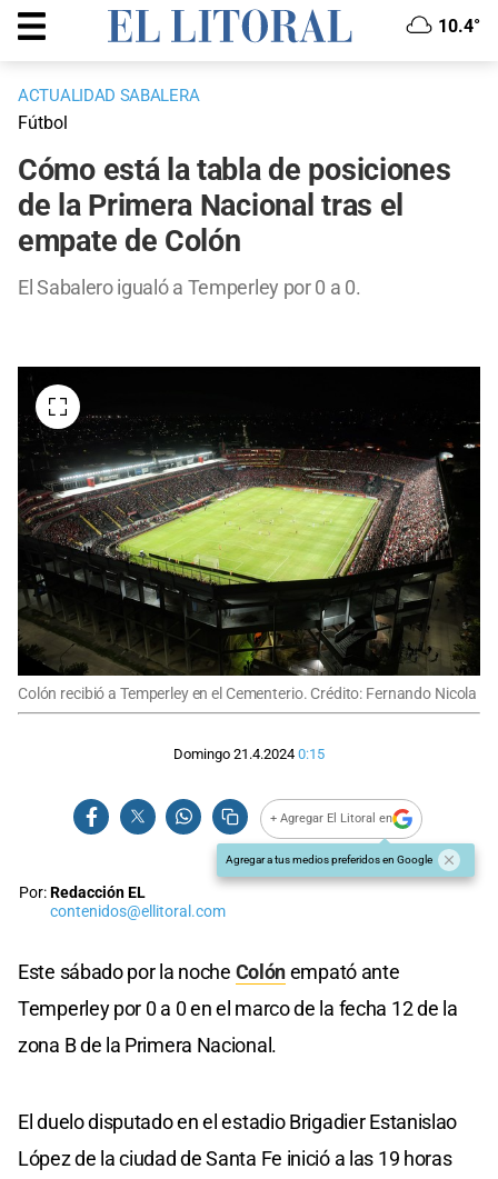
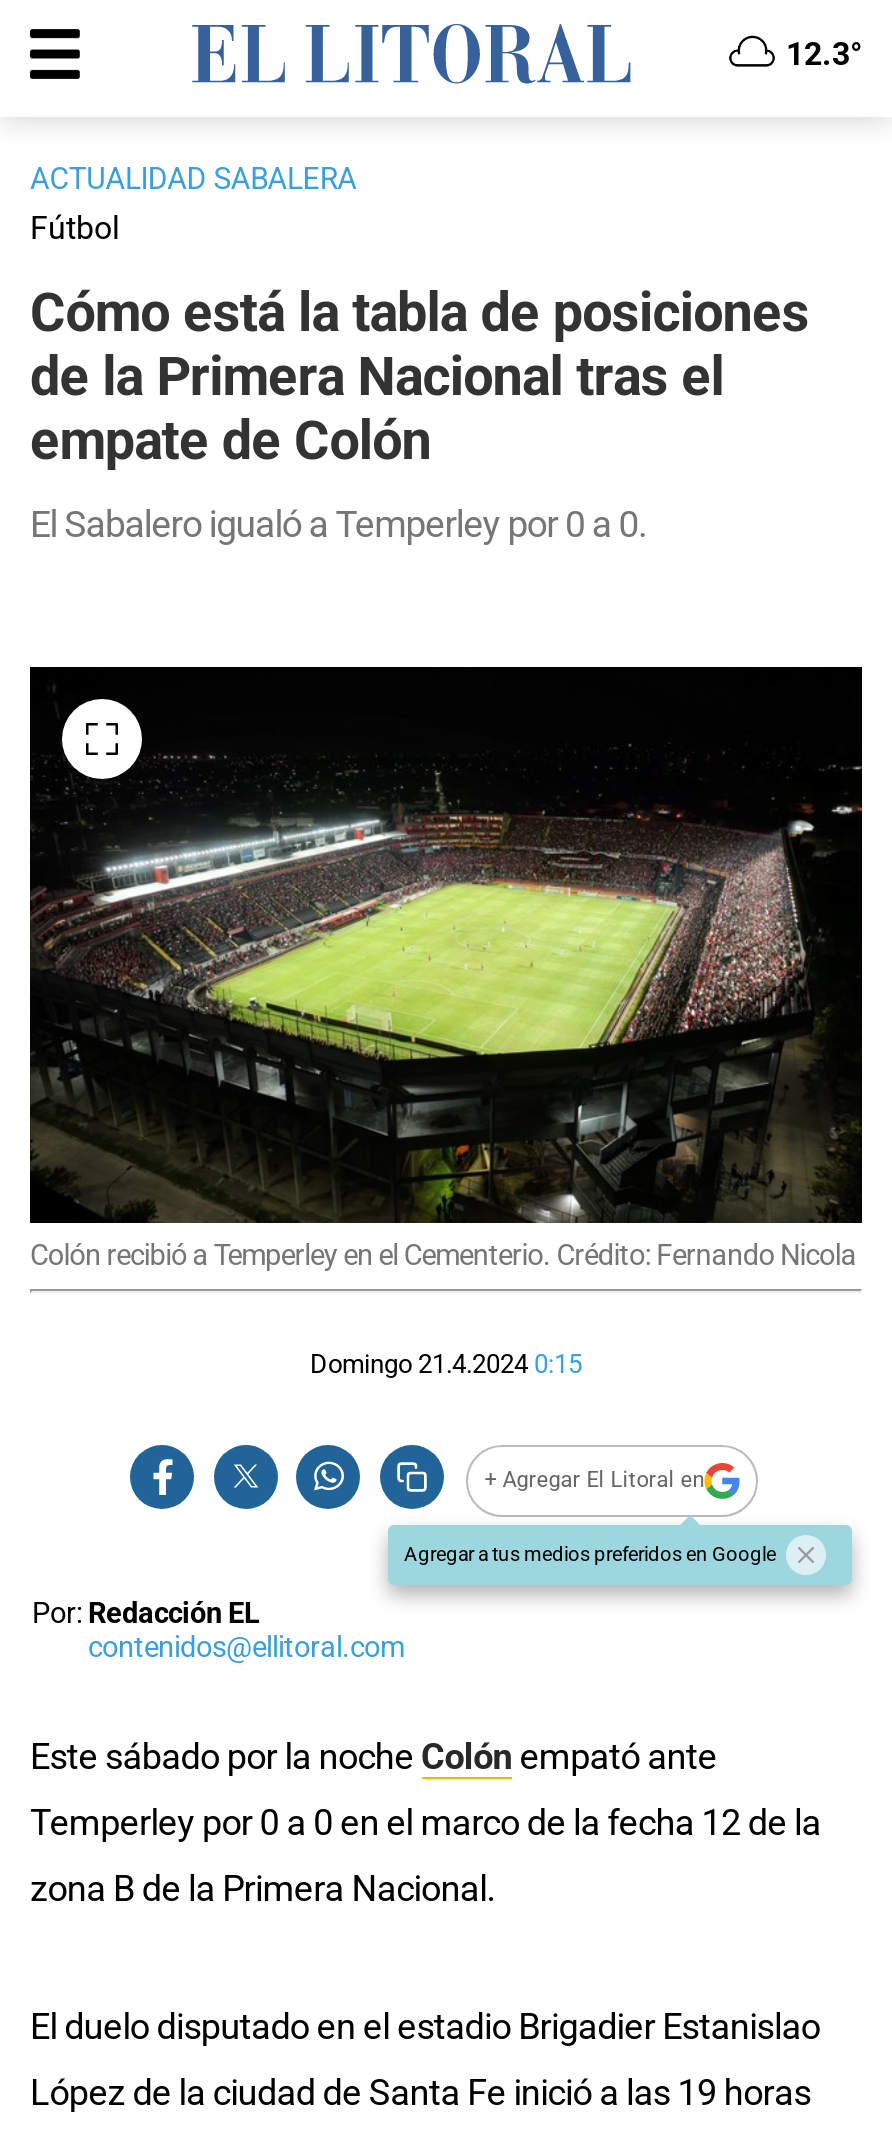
- 10.4°
+ 12.3°
